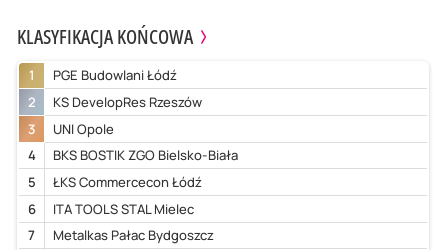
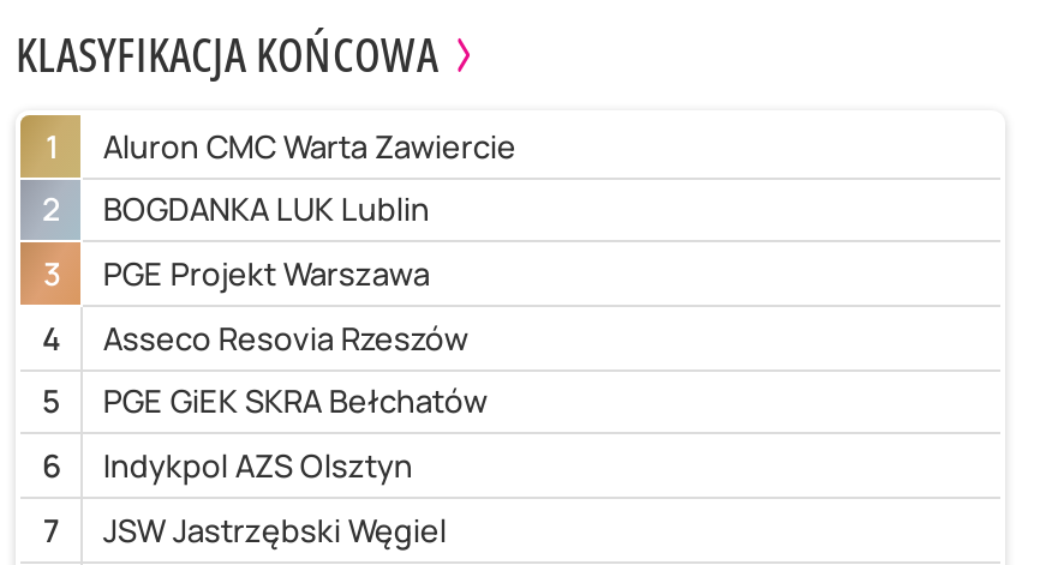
- PGE Budowlani Łódź
+ Aluron CMC Warta Zawiercie

- KS DevelopRes Rzeszów
+ BOGDANKA LUK Lublin

- UNI Opole
+ PGE Projekt Warszawa

- BKS BOSTIK ZGO Bielsko-Biała
+ Asseco Resovia Rzeszów

- ŁKS Commercecon Łódź
+ PGE GiEK SKRA Bełchatów

- ITA TOOLS STAL Mielec
+ Indykpol AZS Olsztyn

- Metalkas Pałac Bydgoszcz
+ JSW Jastrzębski Węgiel
